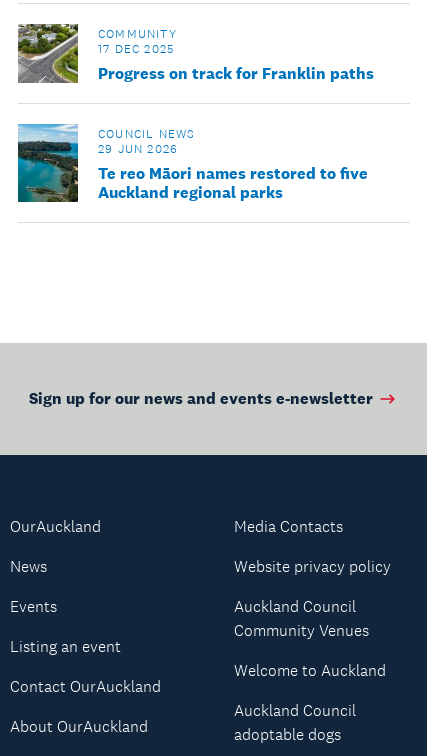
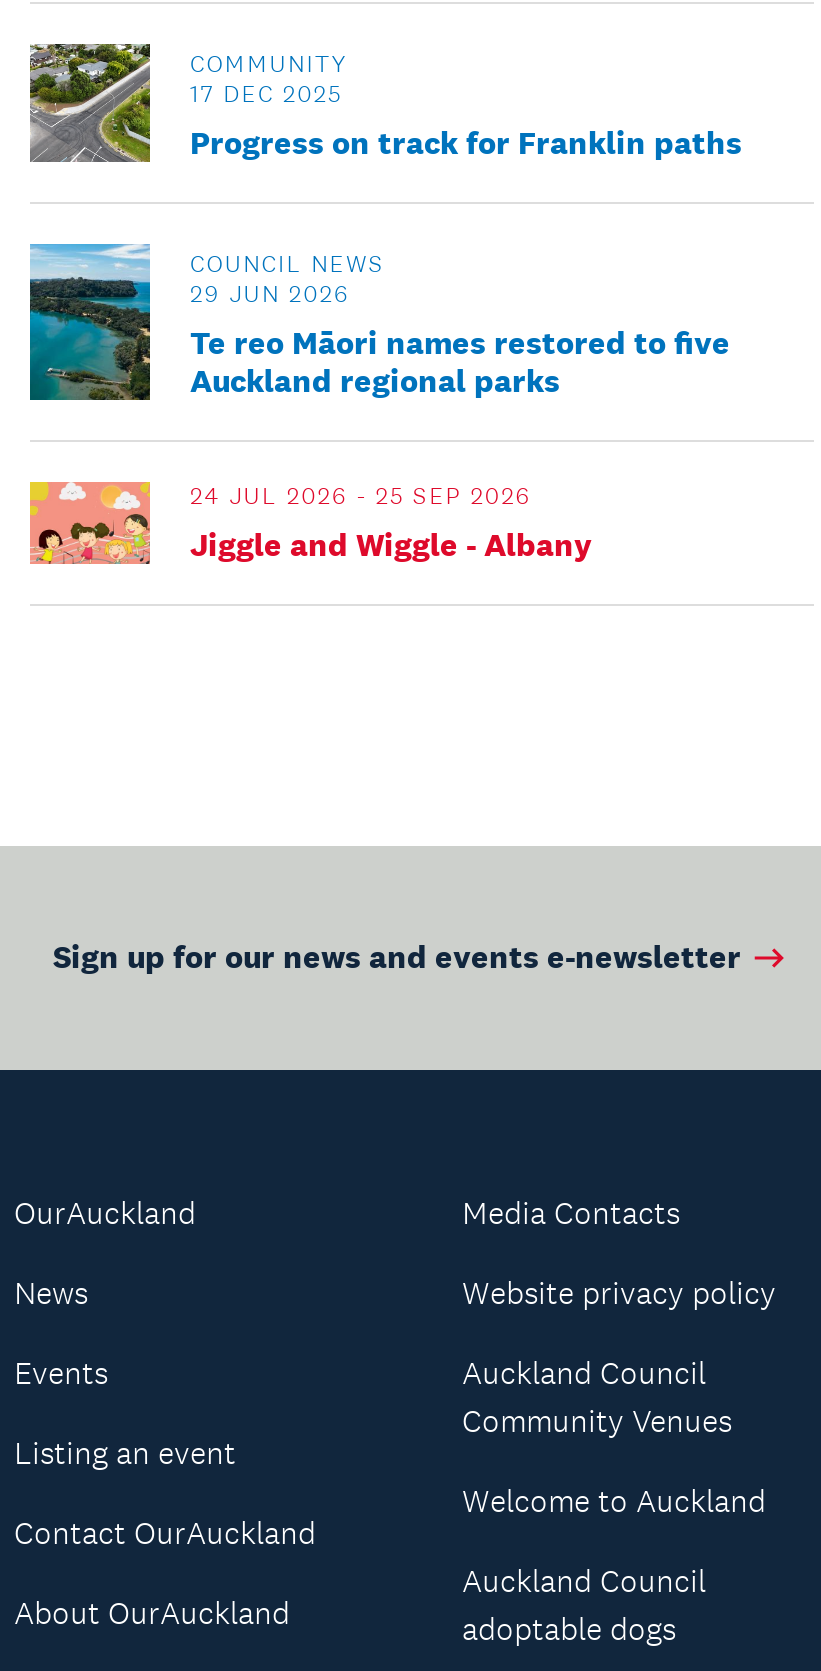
+ [image]
+ 24 JUL 2026 - 25 SEP 2026
+ Jiggle and Wiggle - Albany
